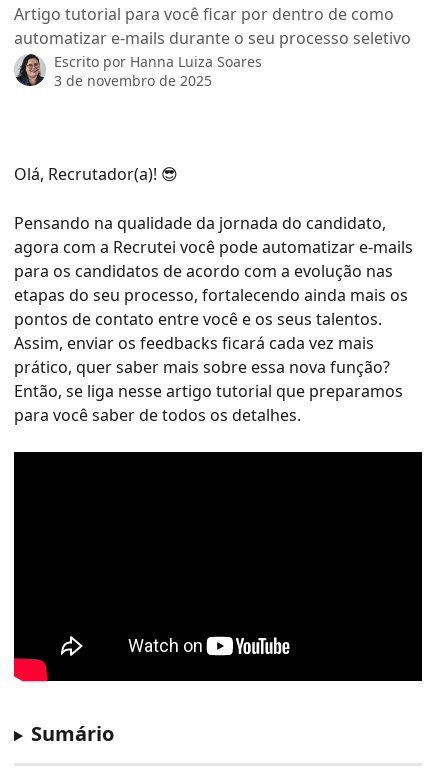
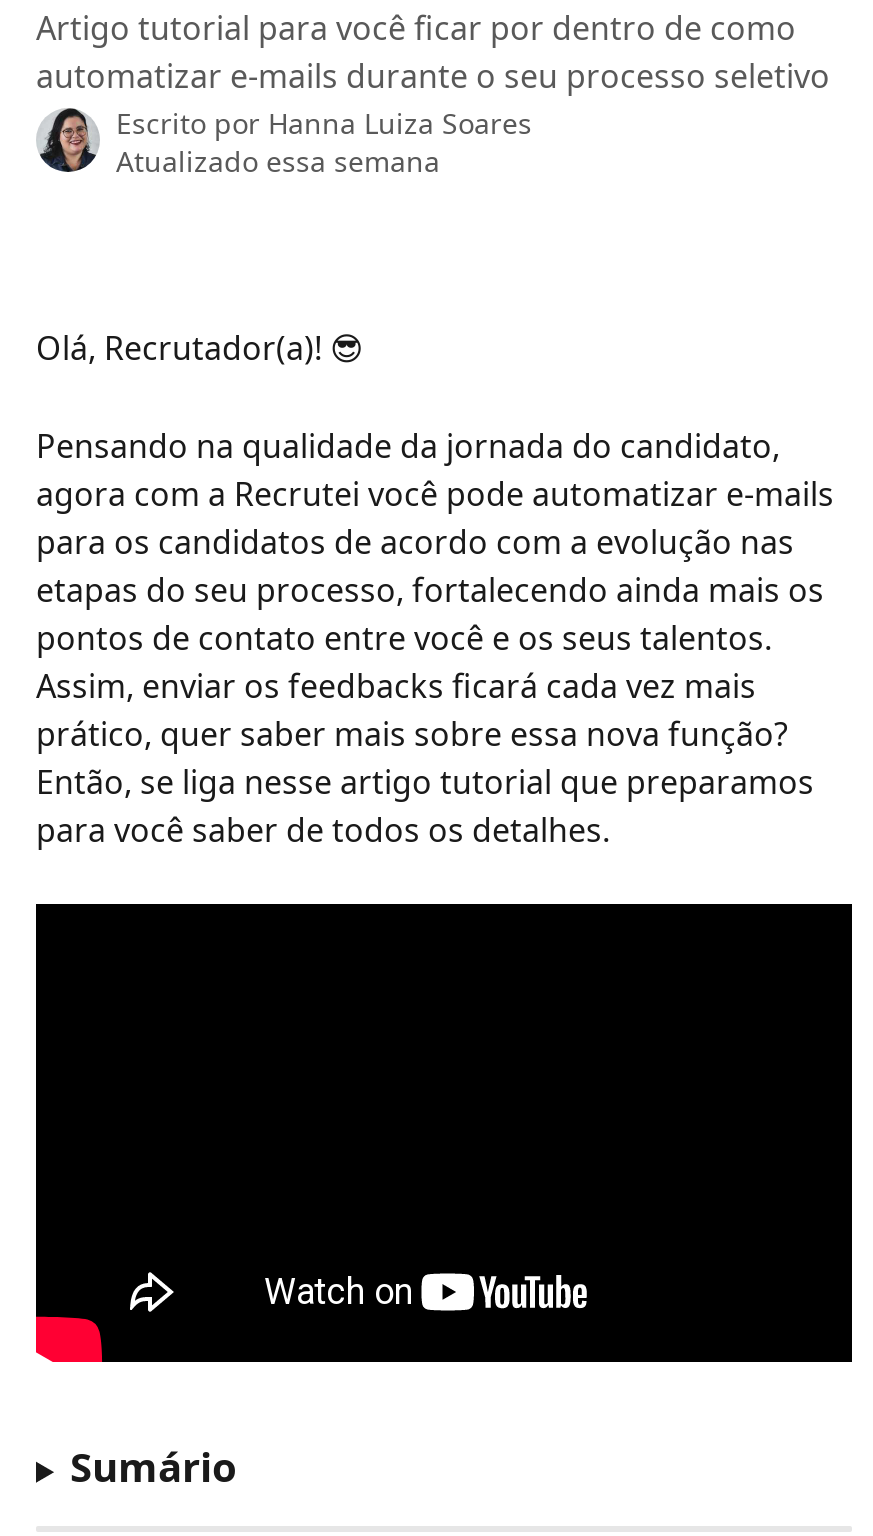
- 3 de novembro de 2025
+ Atualizado essa semana
